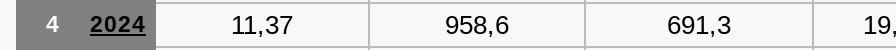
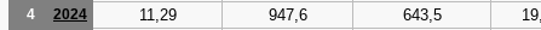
- 11,37
+ 11,29

- 958,6
+ 947,6

- 691,3
+ 643,5
